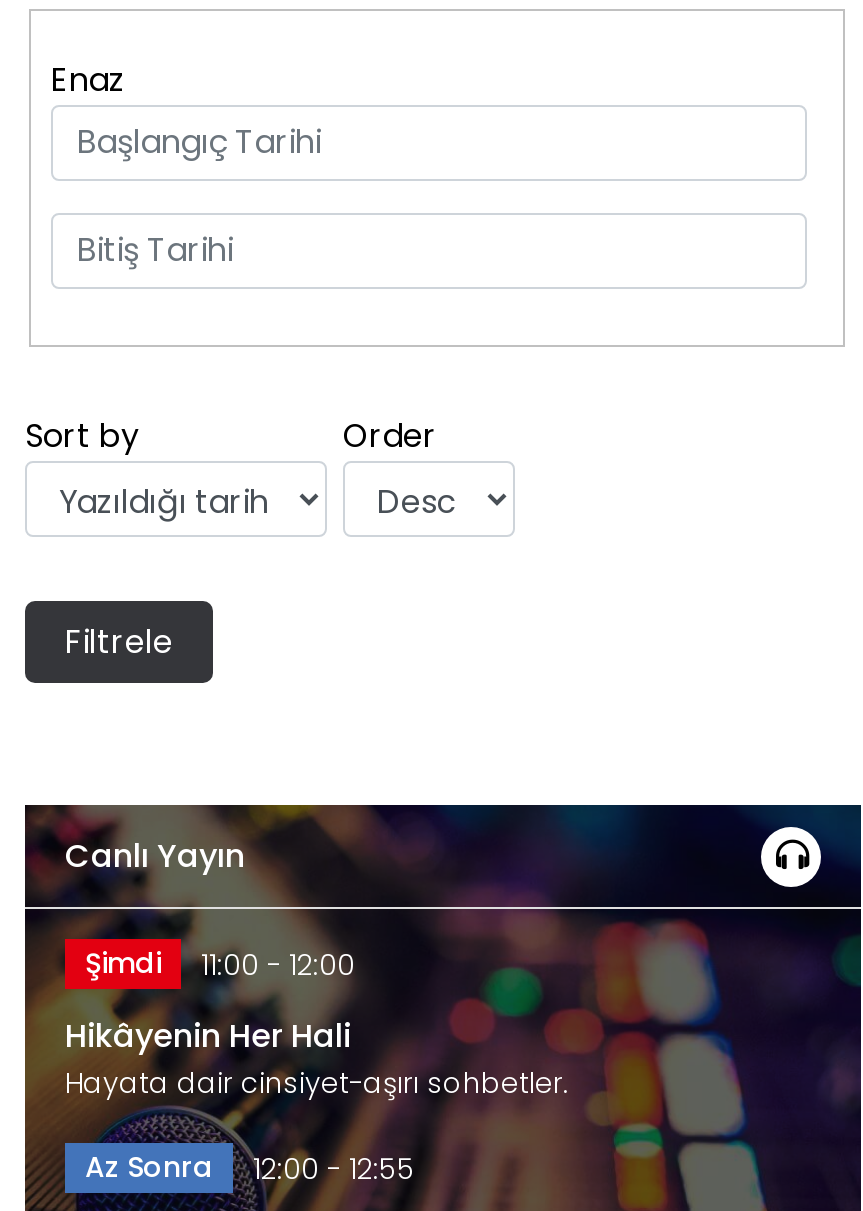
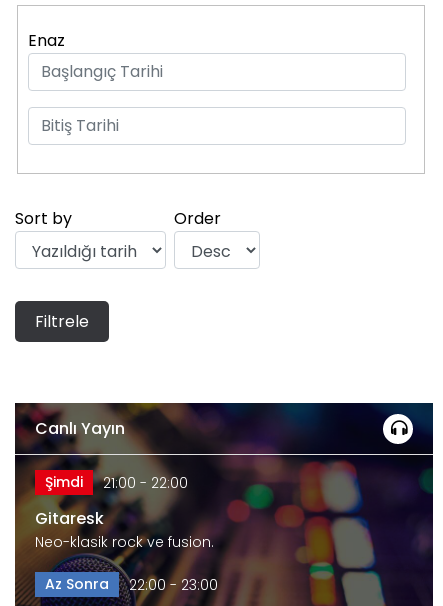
- Şimdi 11:00 - 12:00
+ Şimdi 21:00 - 22:00

- Hikâyenin Her Hali
- Hayata dair cinsiyet-aşırı sohbetler.
+ Gitaresk
+ Neo-klasik rock ve fusion.

- Az Sonra 12:00 - 12:55
+ Az Sonra 22:00 - 23:00
